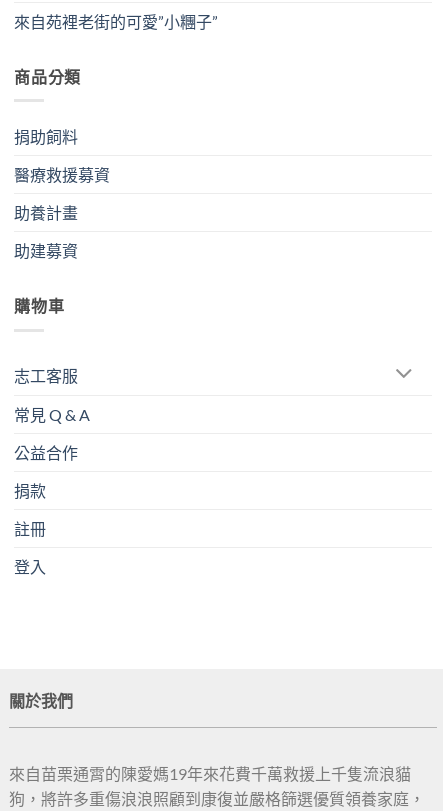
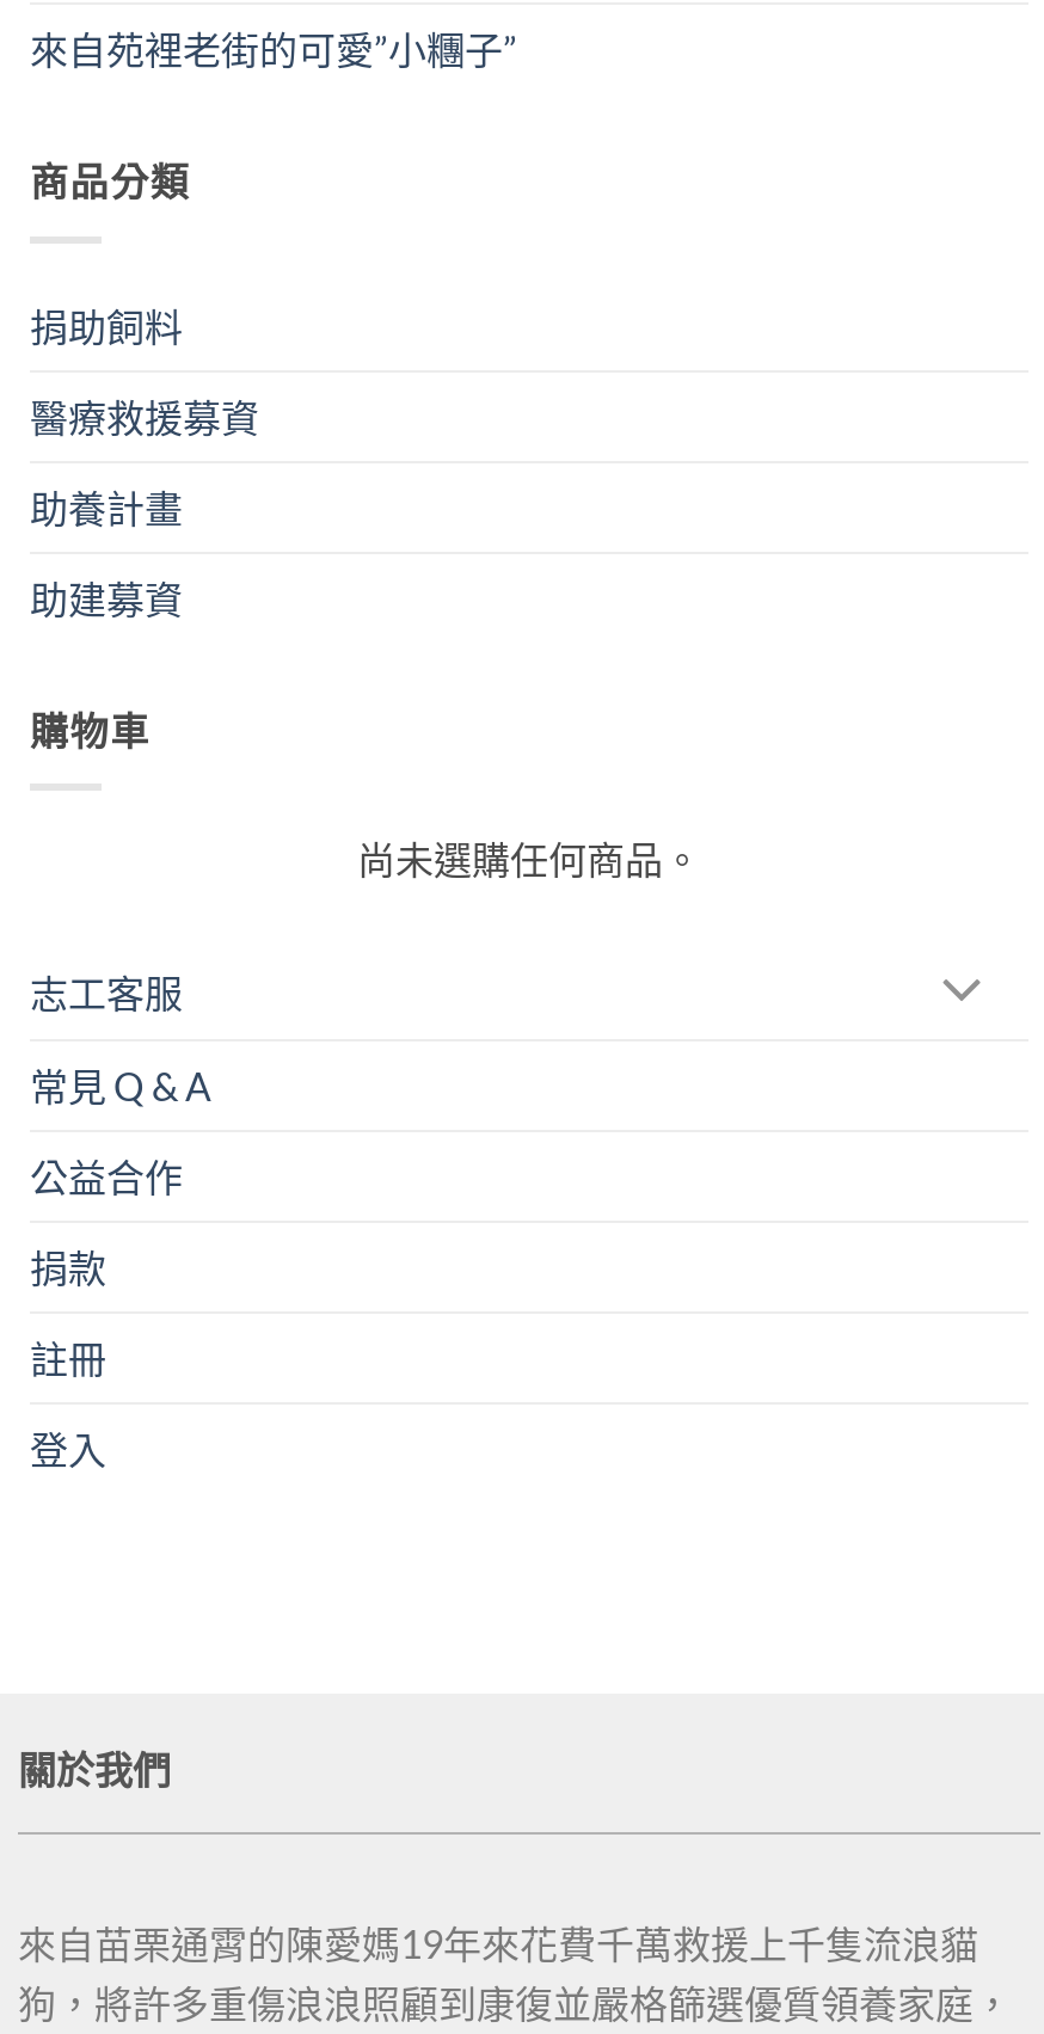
+ 尚未選購任何商品。
